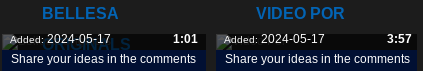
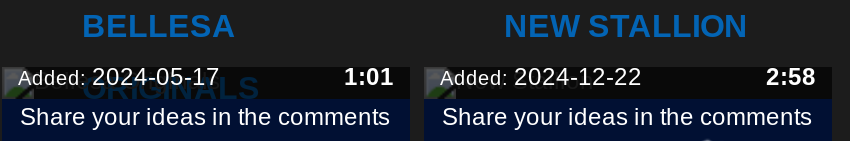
- VIDEO POR
+ NEW STALLION

- Added: 2024-05-17
- 3:57
+ Added: 2024-12-22
+ 2:58
